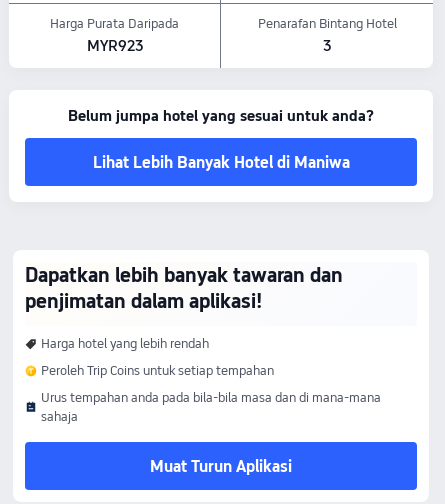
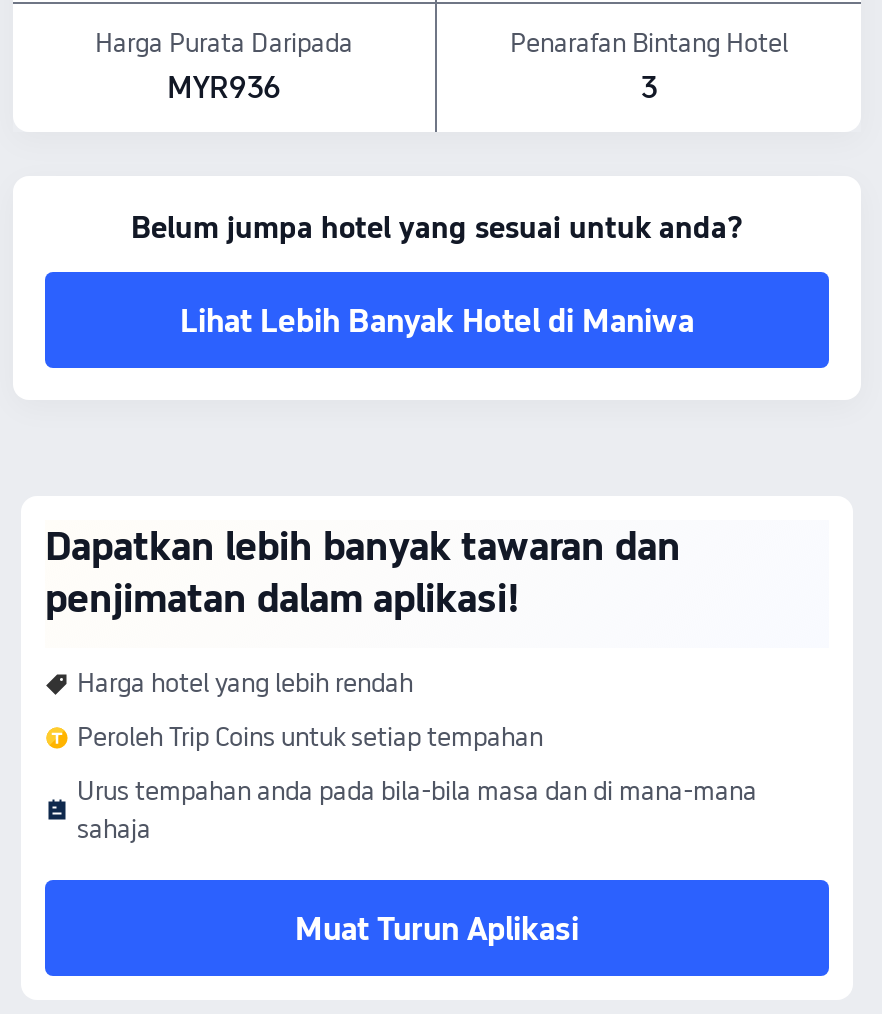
- MYR923
+ MYR936
